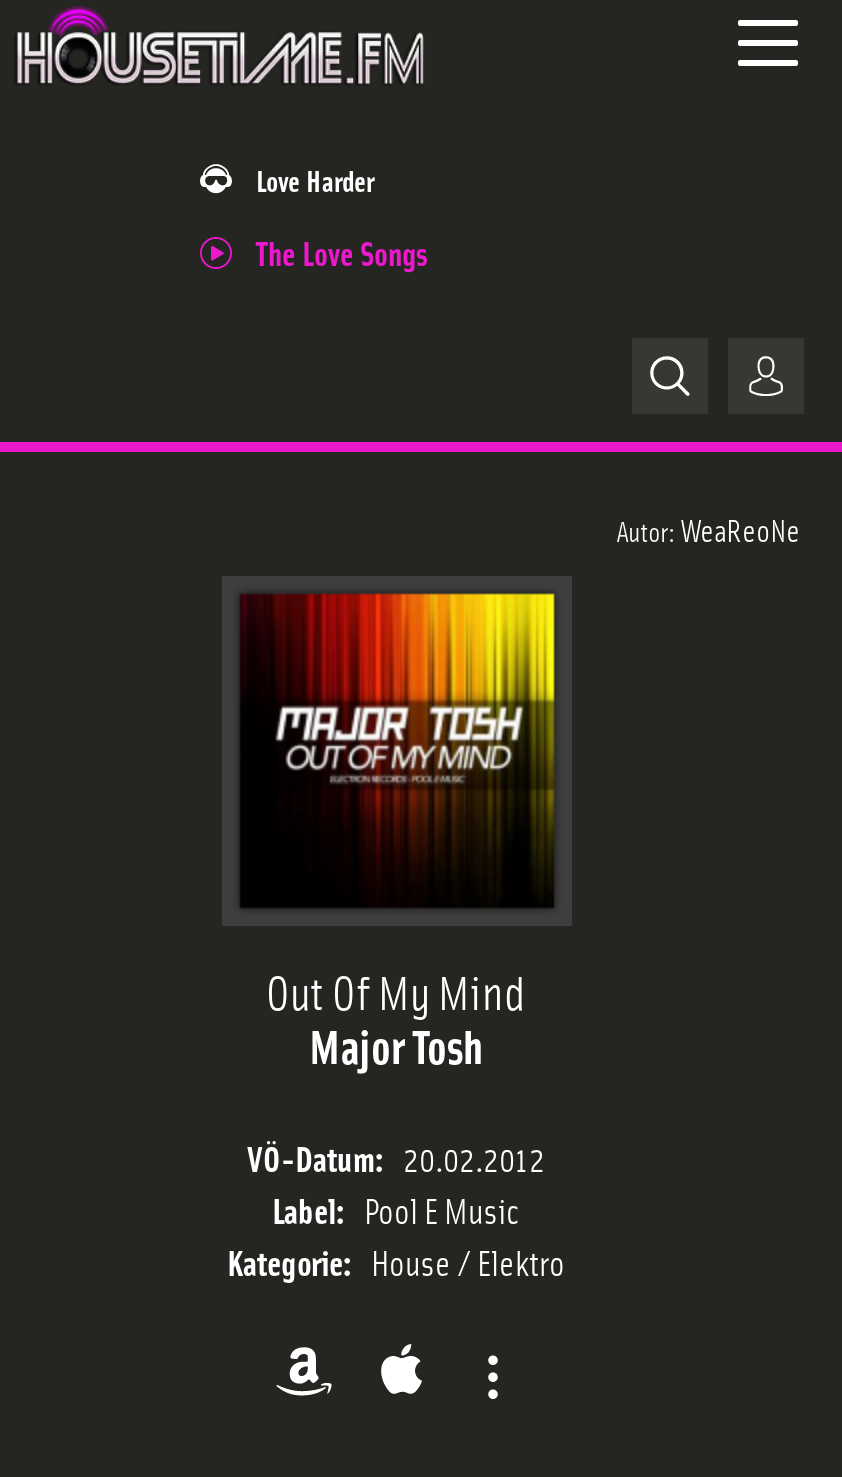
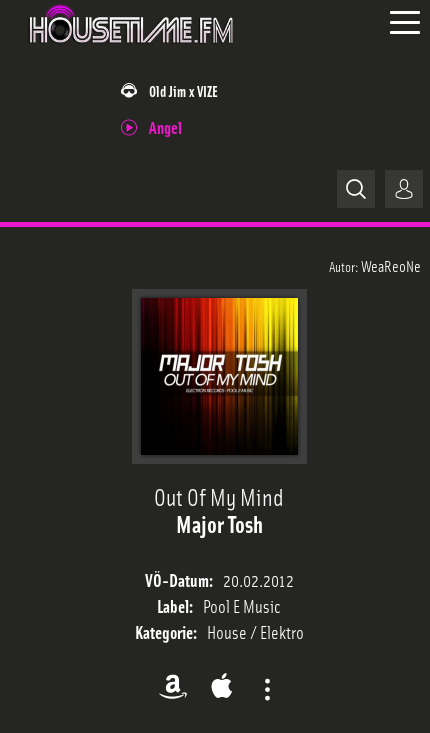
- Love Harder
+ Old Jim x VIZE

- The Love Songs
+ Angel
